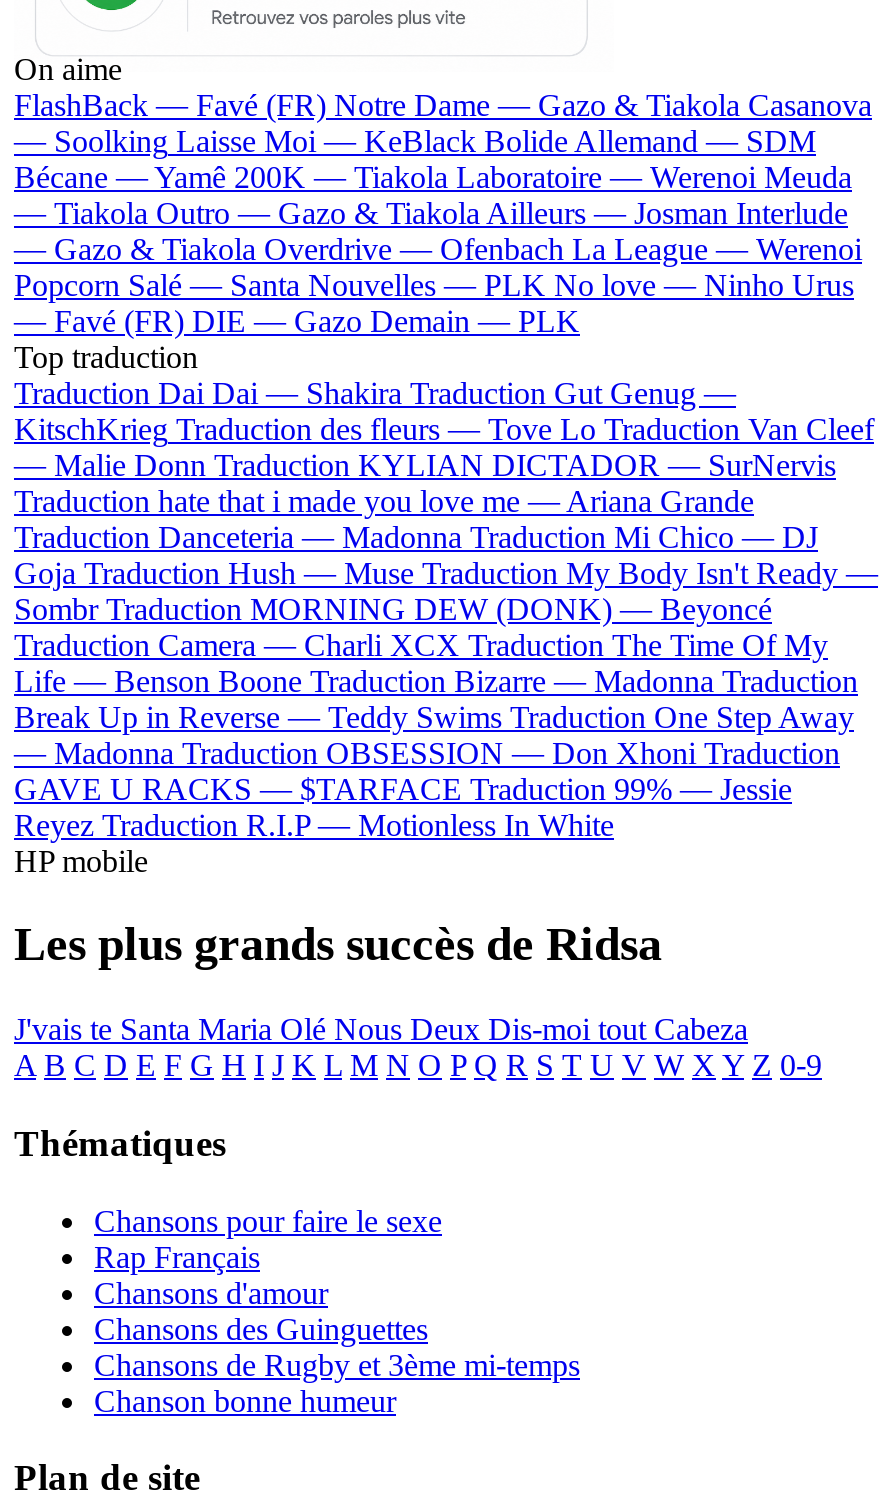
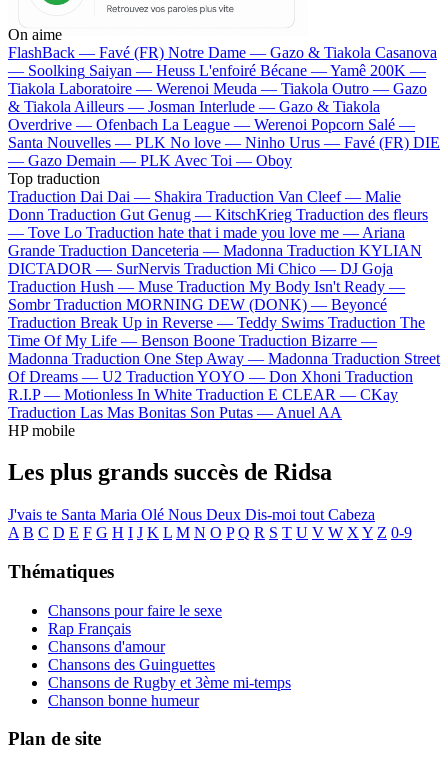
- — Soolking Laisse Moi — KeBlack Bolide Allemand — SDM
- Bécane — Yamê 200K — Tiakola Laboratoire — Werenoi Meuda
- — Tiakola Outro — Gazo & Tiakola Ailleurs — Josman Interlude
- — Gazo & Tiakola Overdrive — Ofenbach La League — Werenoi
- Popcorn Salé — Santa Nouvelles — PLK No love — Ninho Urus
- —Favé (FR) DIE — Gazo Demain — PLK
+ — Soolking Saiyan — Heuss L'enfoiré Bécane — Yamê 200K —
+ Tiakola Laboratoire — Werenoi Meuda — Tiakola Outro — Gazo
+ & Tiakola Ailleurs — Josman Interlude — Gazo & Tiakola
+ Overdrive — Ofenbach La League — Werenoi Popcorn Salé —
+ Santa Nouvelles — PLK No love — Ninho Urus — Favé (FR) DIE
+ — Gazo Demain — PLK Avec Toi — Oboy

- Traduction Dai Dai — Shakira Traduction Gut Genug —
- KitschKrieg Traduction des fleurs — Tove Lo Traduction Van Cleef
- — Malie Donn Traduction KYLIAN DICTADOR — SurNervis
- Traduction hate that i made you love me — Ariana Grande
- Traduction Danceteria — Madonna Traduction Mi Chico — DJ
- Goja Traduction Hush — Muse Traduction My Body Isn't Ready —
+ Traduction Dai Dai — Shakira Traduction Van Cleef — Malie
+ Donn Traduction Gut Genug — KitschKrieg Traduction des fleurs
+ — Tove Lo Traduction hate that i made you love me — Ariana
+ Grande Traduction Danceteria — Madonna Traduction KYLIAN
+ DICTADOR — SurNervis Traduction Mi Chico — DJ Goja
+ Traduction Hush — Muse Traduction My Body Isn't Ready —

- Traduction Camera — Charli XCX Traduction The Time Of My
- Life — Benson Boone Traduction Bizarre — Madonna Traduction
- Break Up in Reverse — Teddy Swims Traduction One Step Away
- — Madonna Traduction OBSESSION — Don Xhoni Traduction
- GAVE U RACKS — $TARFACE Traduction 99% — Jessie
- Reyez Traduction R.I.P — Motionless In White
+ Traduction Break Up in Reverse — Teddy Swims Traduction The
+ Time Of My Life — Benson Boone Traduction Bizarre —
+ Madonna Traduction One Step Away — Madonna Traduction Street
+ Of Dreams — U2 Traduction YOYO — Don Xhoni Traduction
+ R.I.P — Motionless In White Traduction E CLEAR — CKay
+ Traduction Las Mas Bonitas Son Putas — Anuel AA
